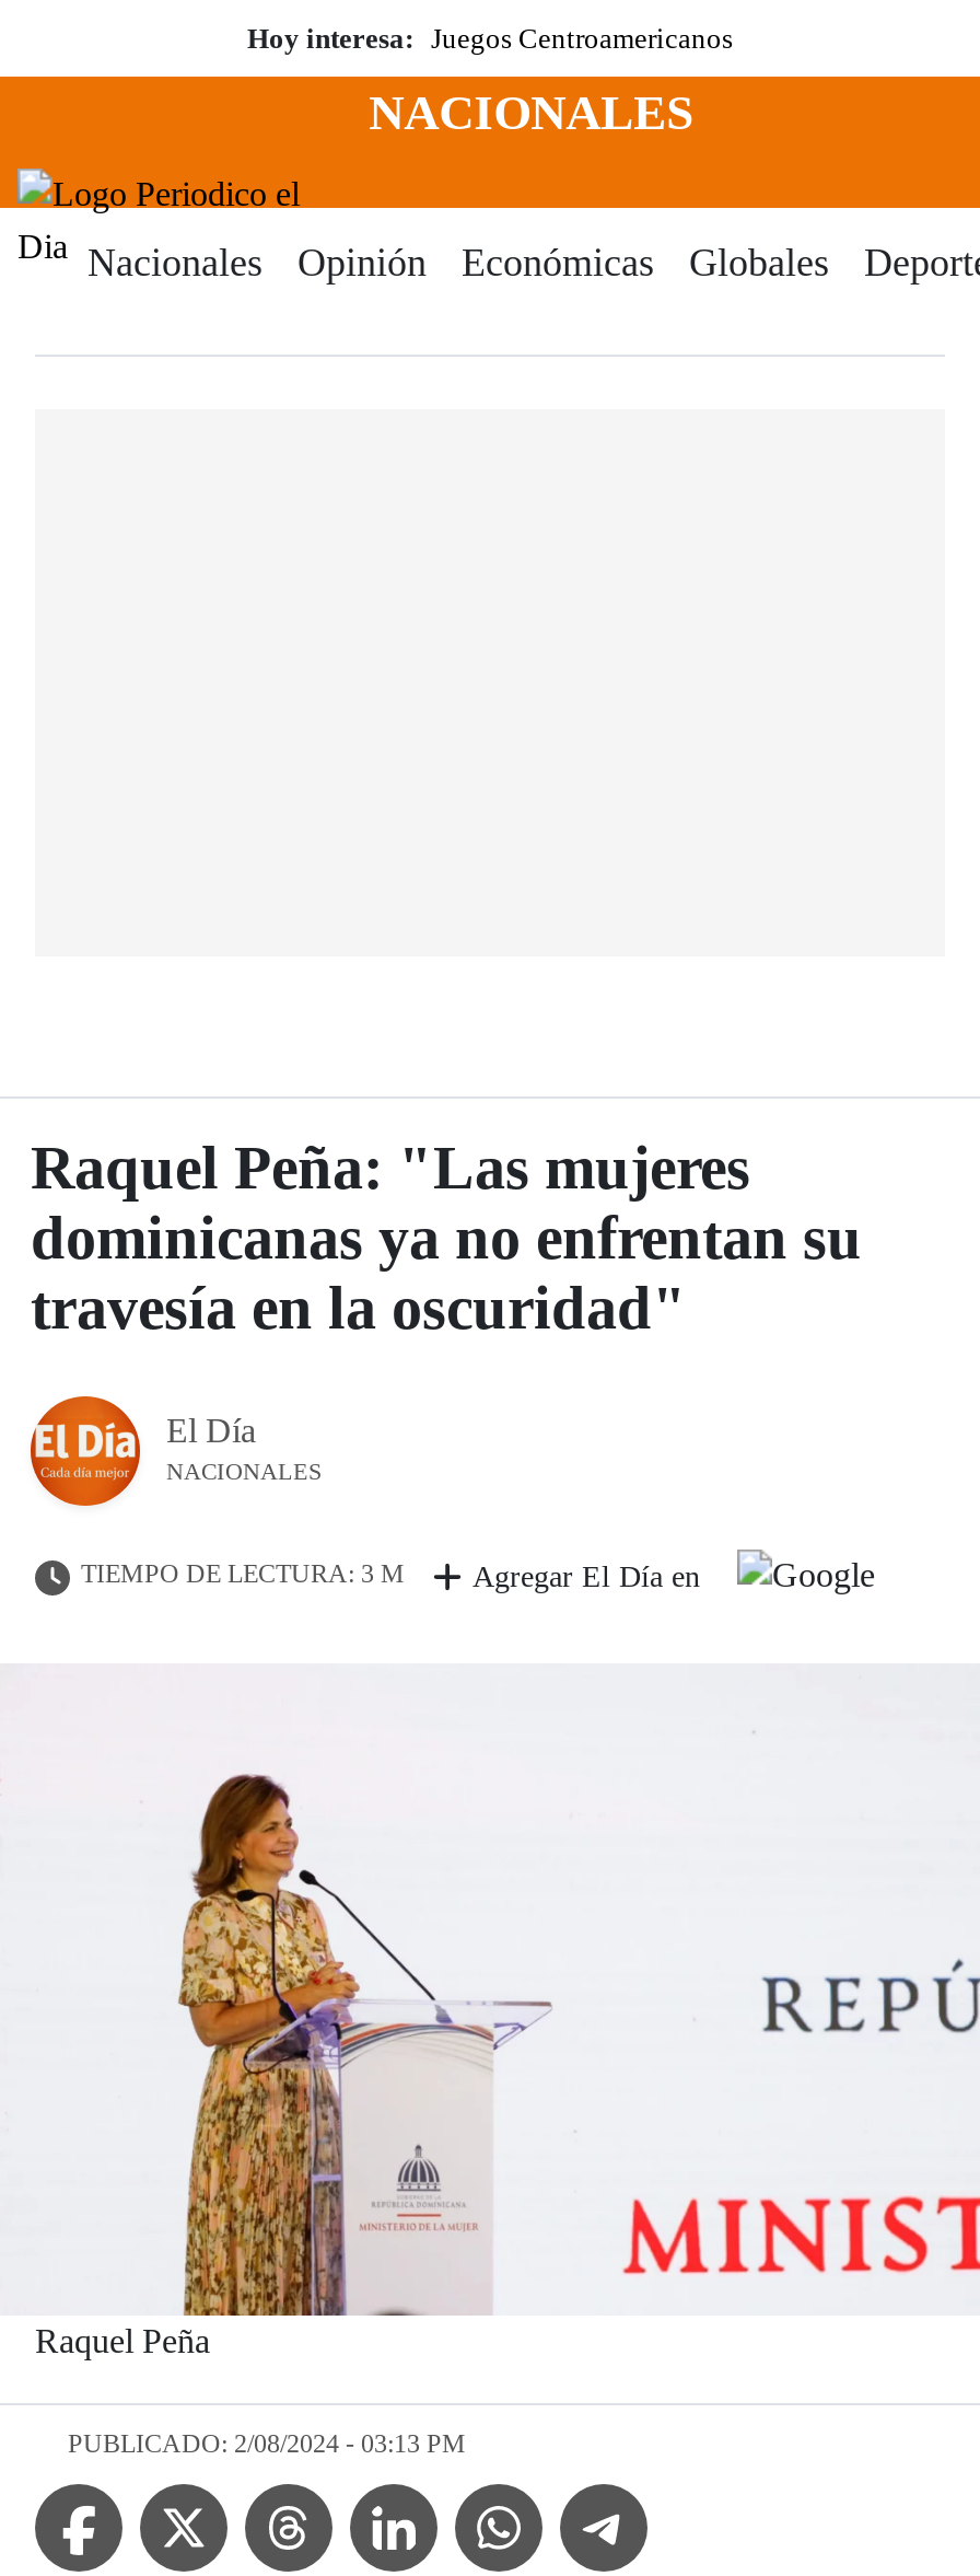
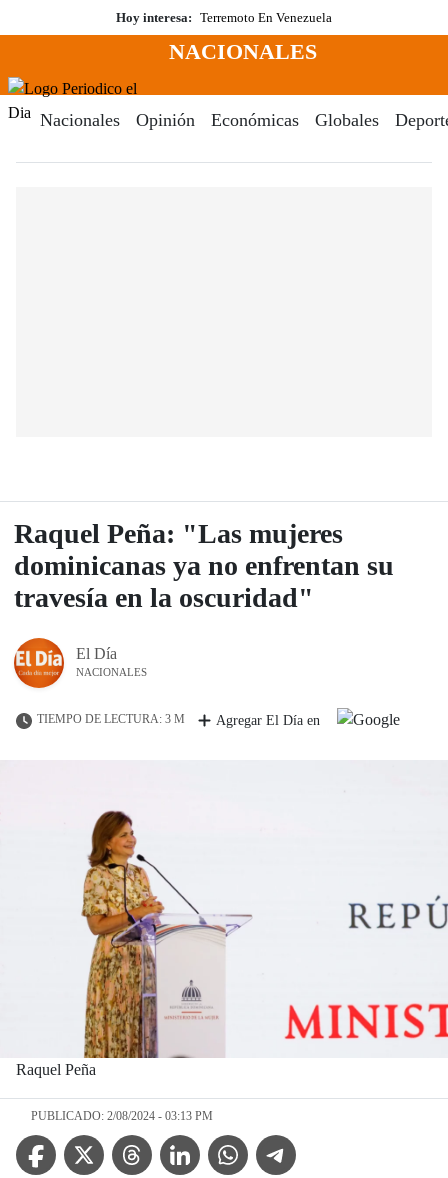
- Hoy interesa: Juegos Centroamericanos
+ Hoy interesa: Terremoto En Venezuela
